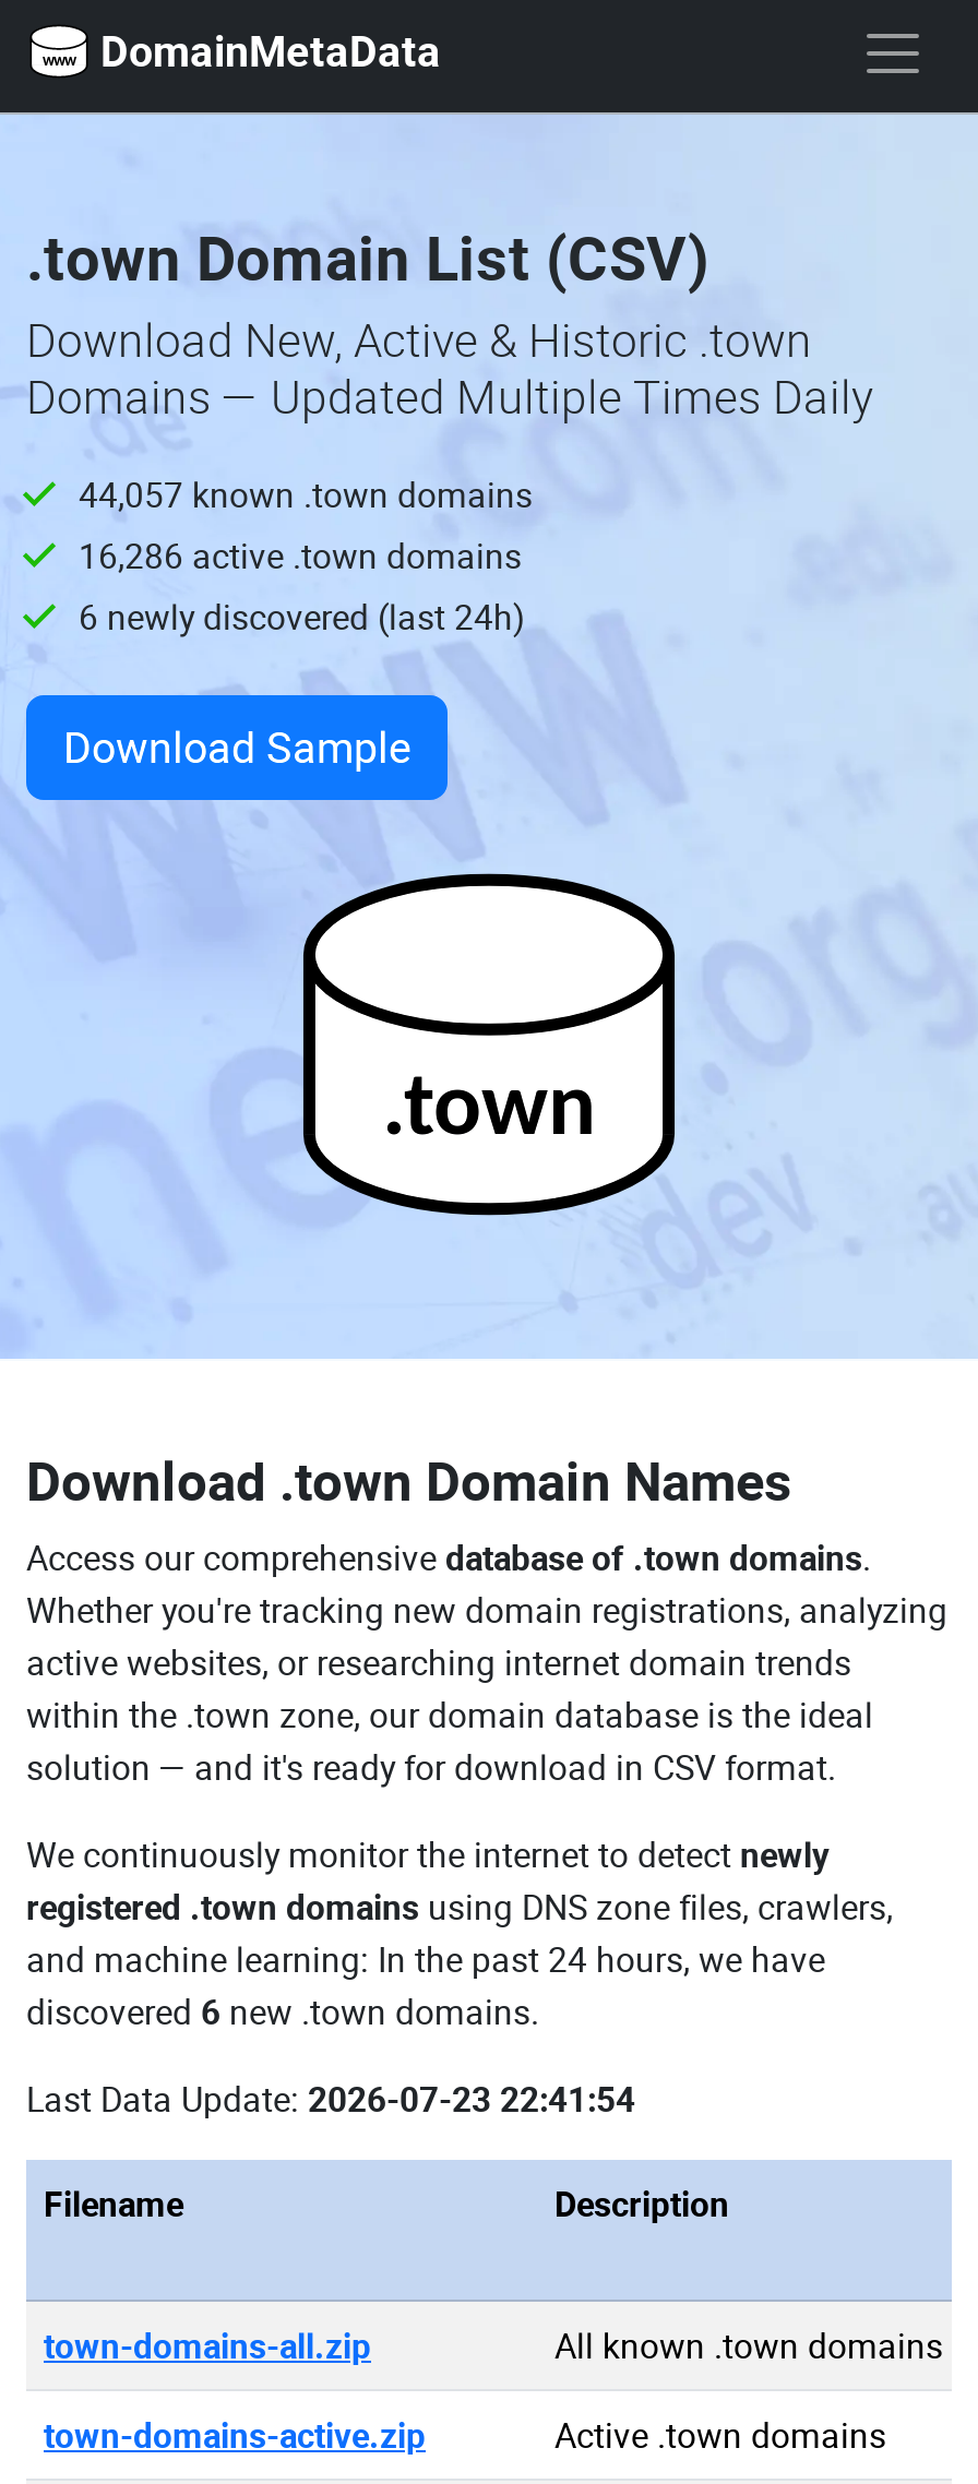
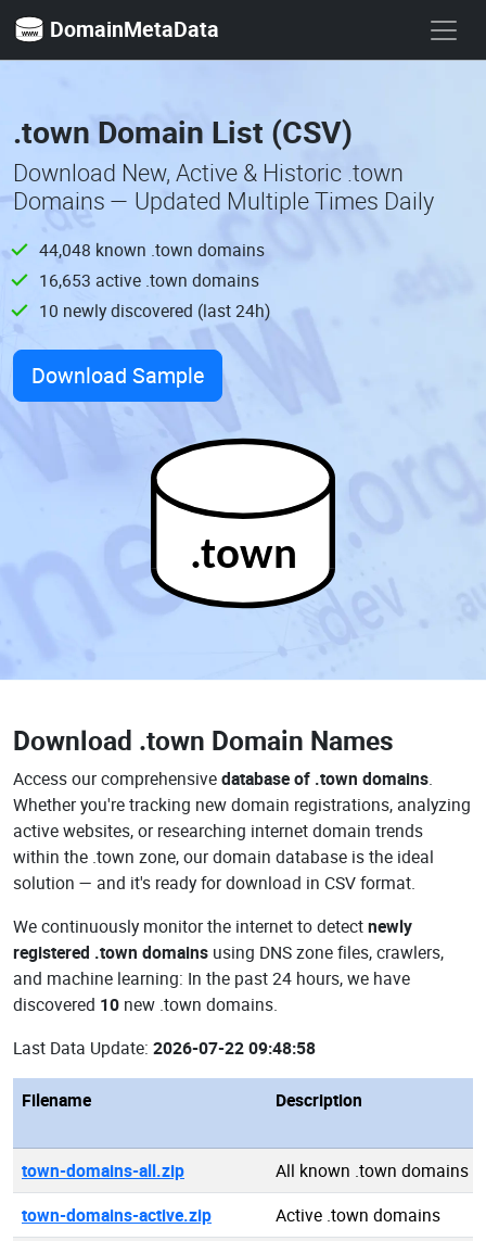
- 44,057 known .town domains
+ 44,048 known .town domains

- 16,286 active .town domains
+ 16,653 active .town domains

- 6 newly discovered (last 24h)
+ 10 newly discovered (last 24h)

- discovered 6 new .town domains.
+ discovered 10 new .town domains.

- Last Data Update: 2026-07-23 22:41:54
+ Last Data Update: 2026-07-22 09:48:58
